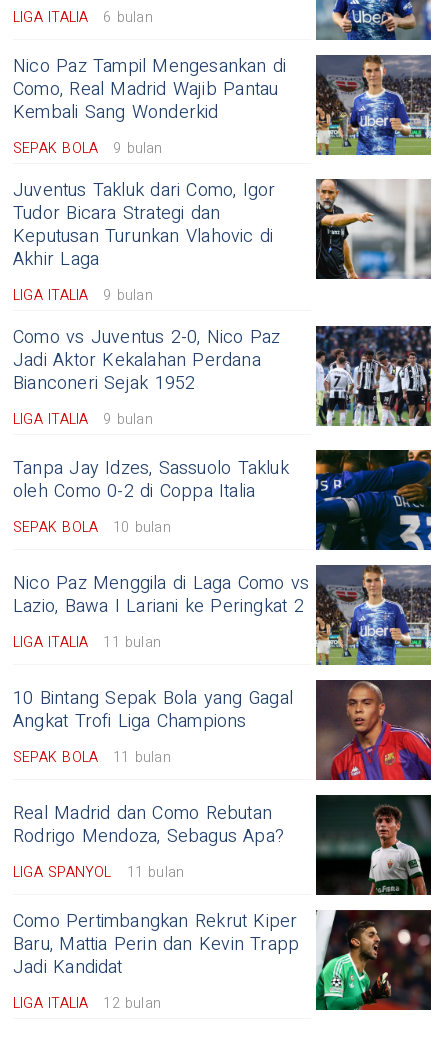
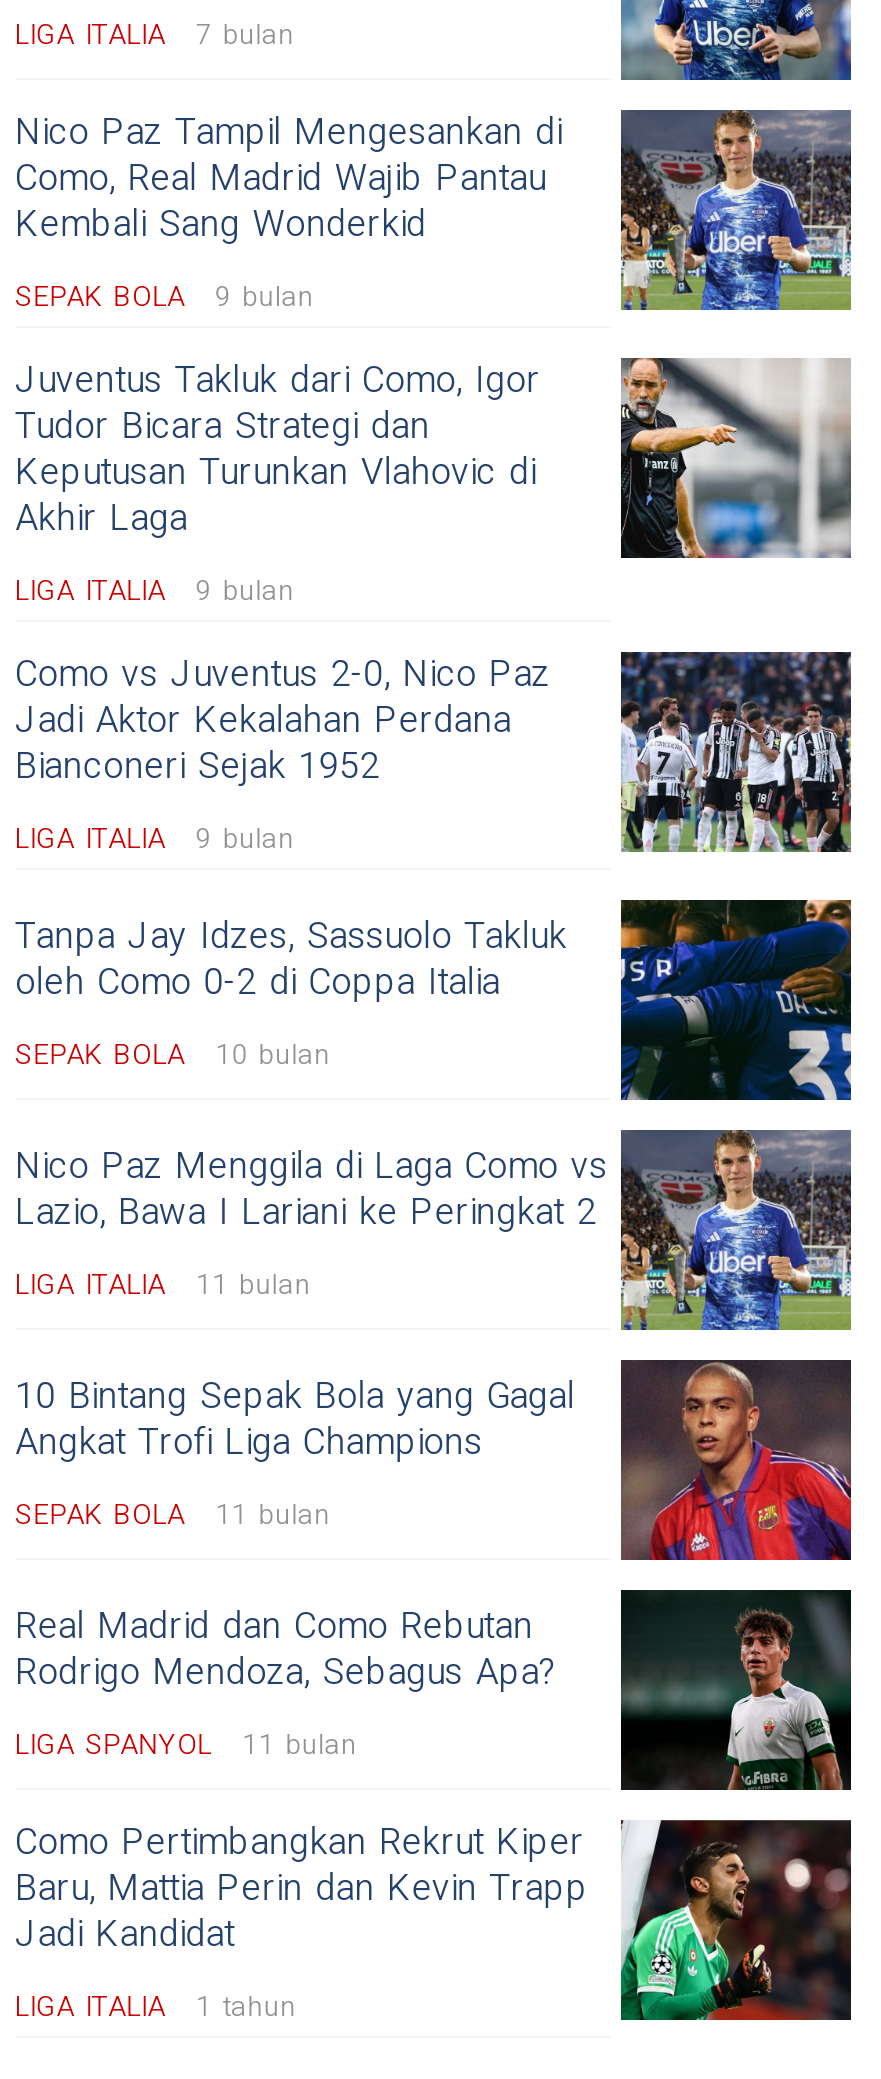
- LIGA ITALIA 6 bulan
+ LIGA ITALIA 7 bulan

- LIGA ITALIA 12 bulan
+ LIGA ITALIA 1 tahun
